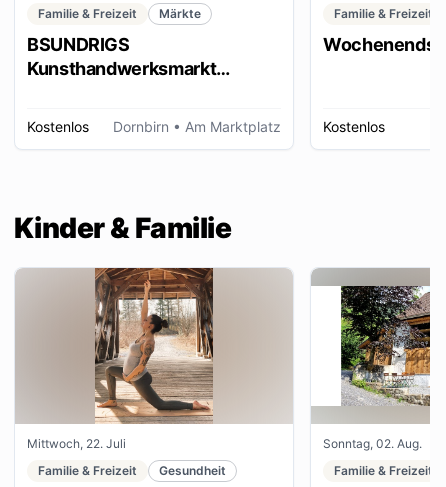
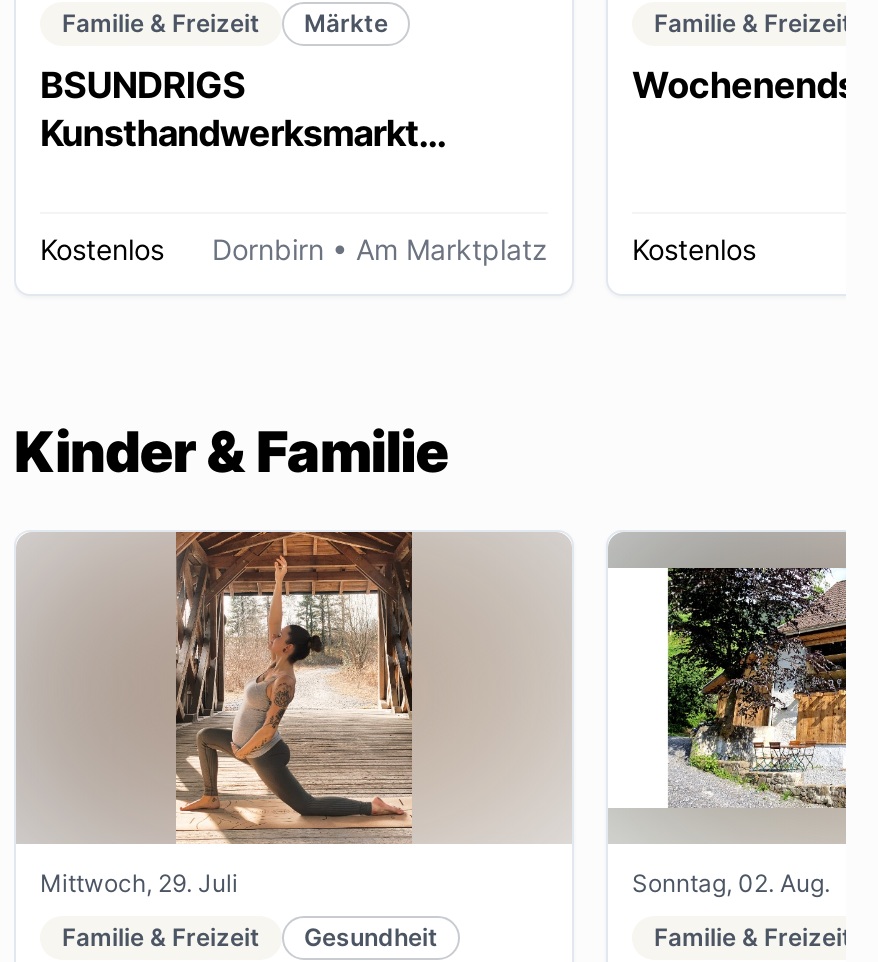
- Mittwoch, 22. Juli
+ Mittwoch, 29. Juli
